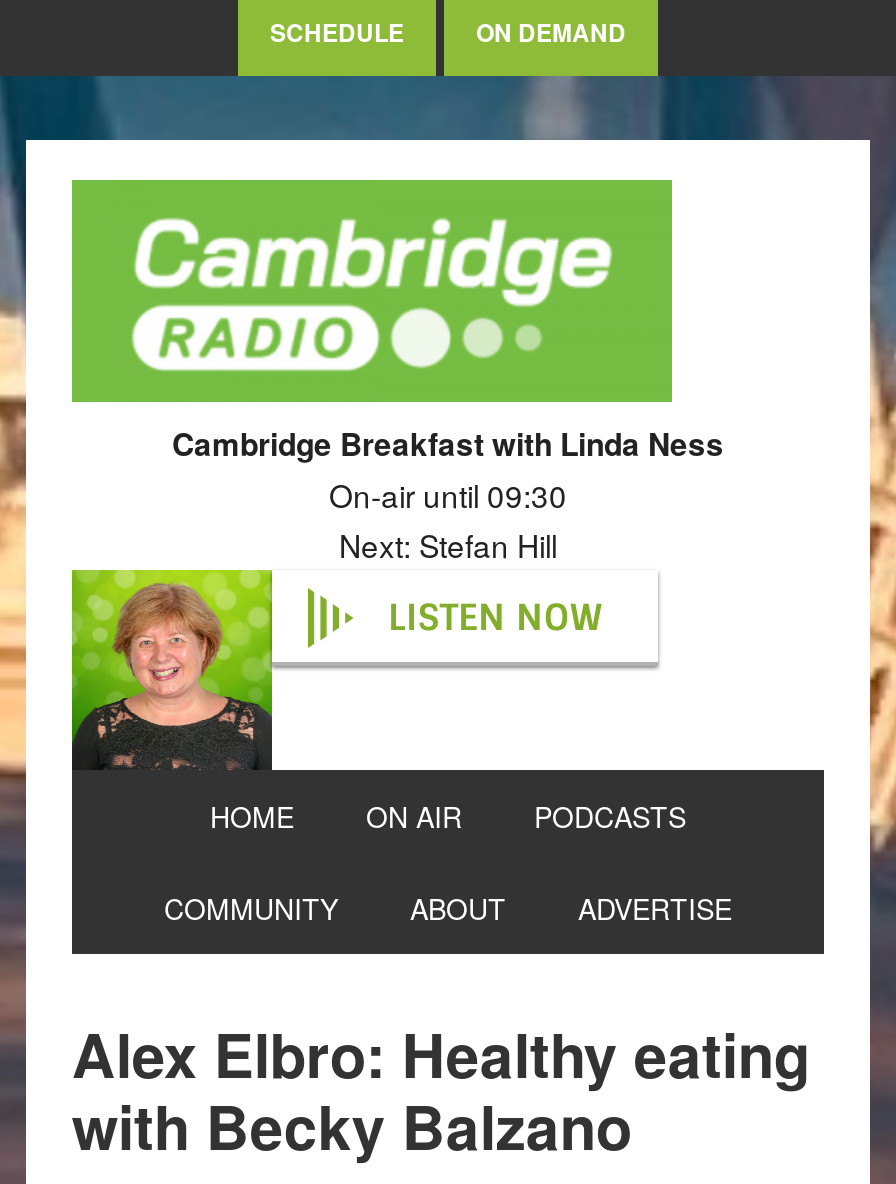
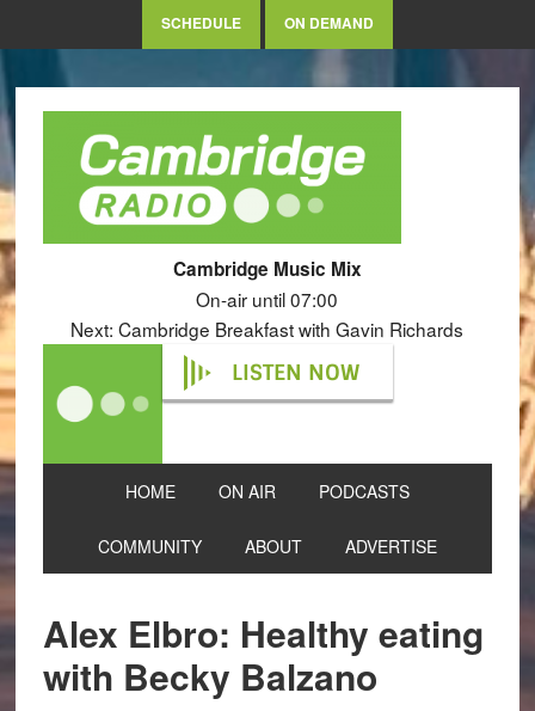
- Cambridge Breakfast with Linda Ness
- On-air until 09:30
- Next: Stefan Hill
+ Cambridge Music Mix
+ On-air until 07:00
+ Next: Cambridge Breakfast with Gavin Richards

- [image]
+ [image]
